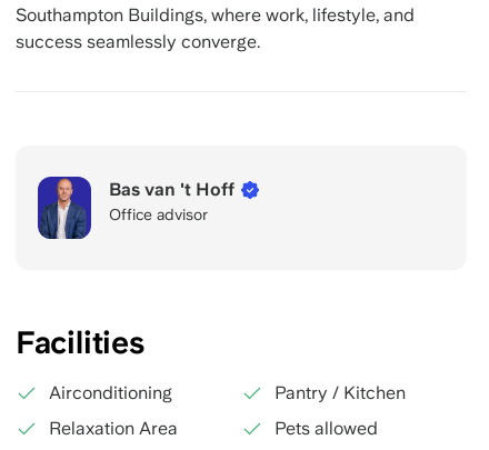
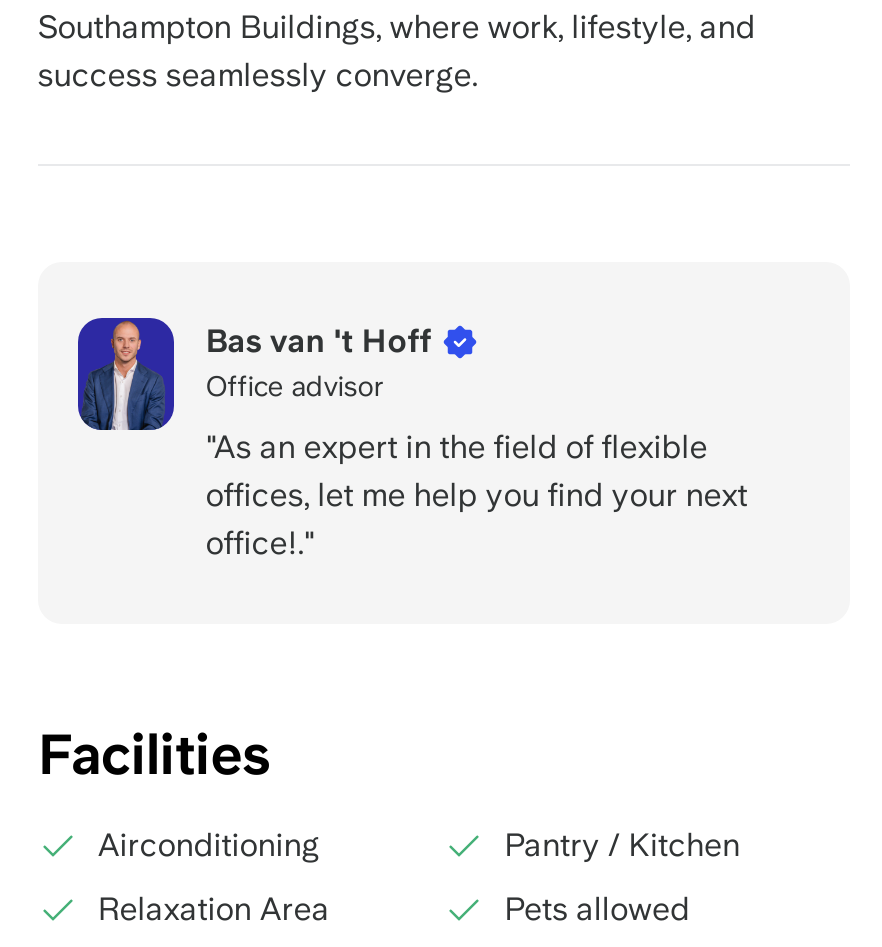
+ "As an expert in the field of flexible
+ offices, let me help you find your next
+ office!."
